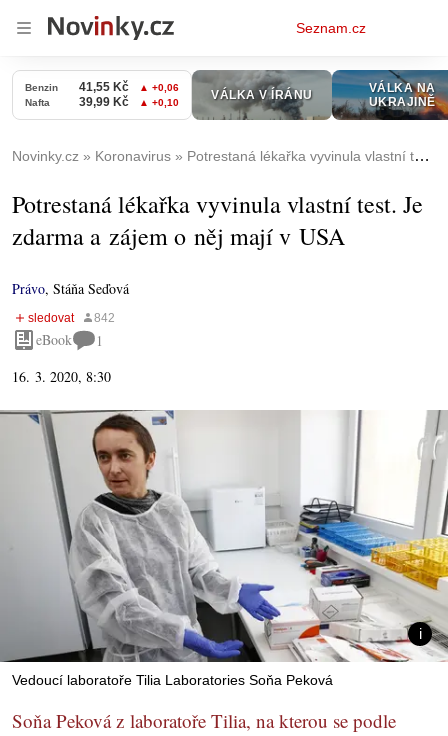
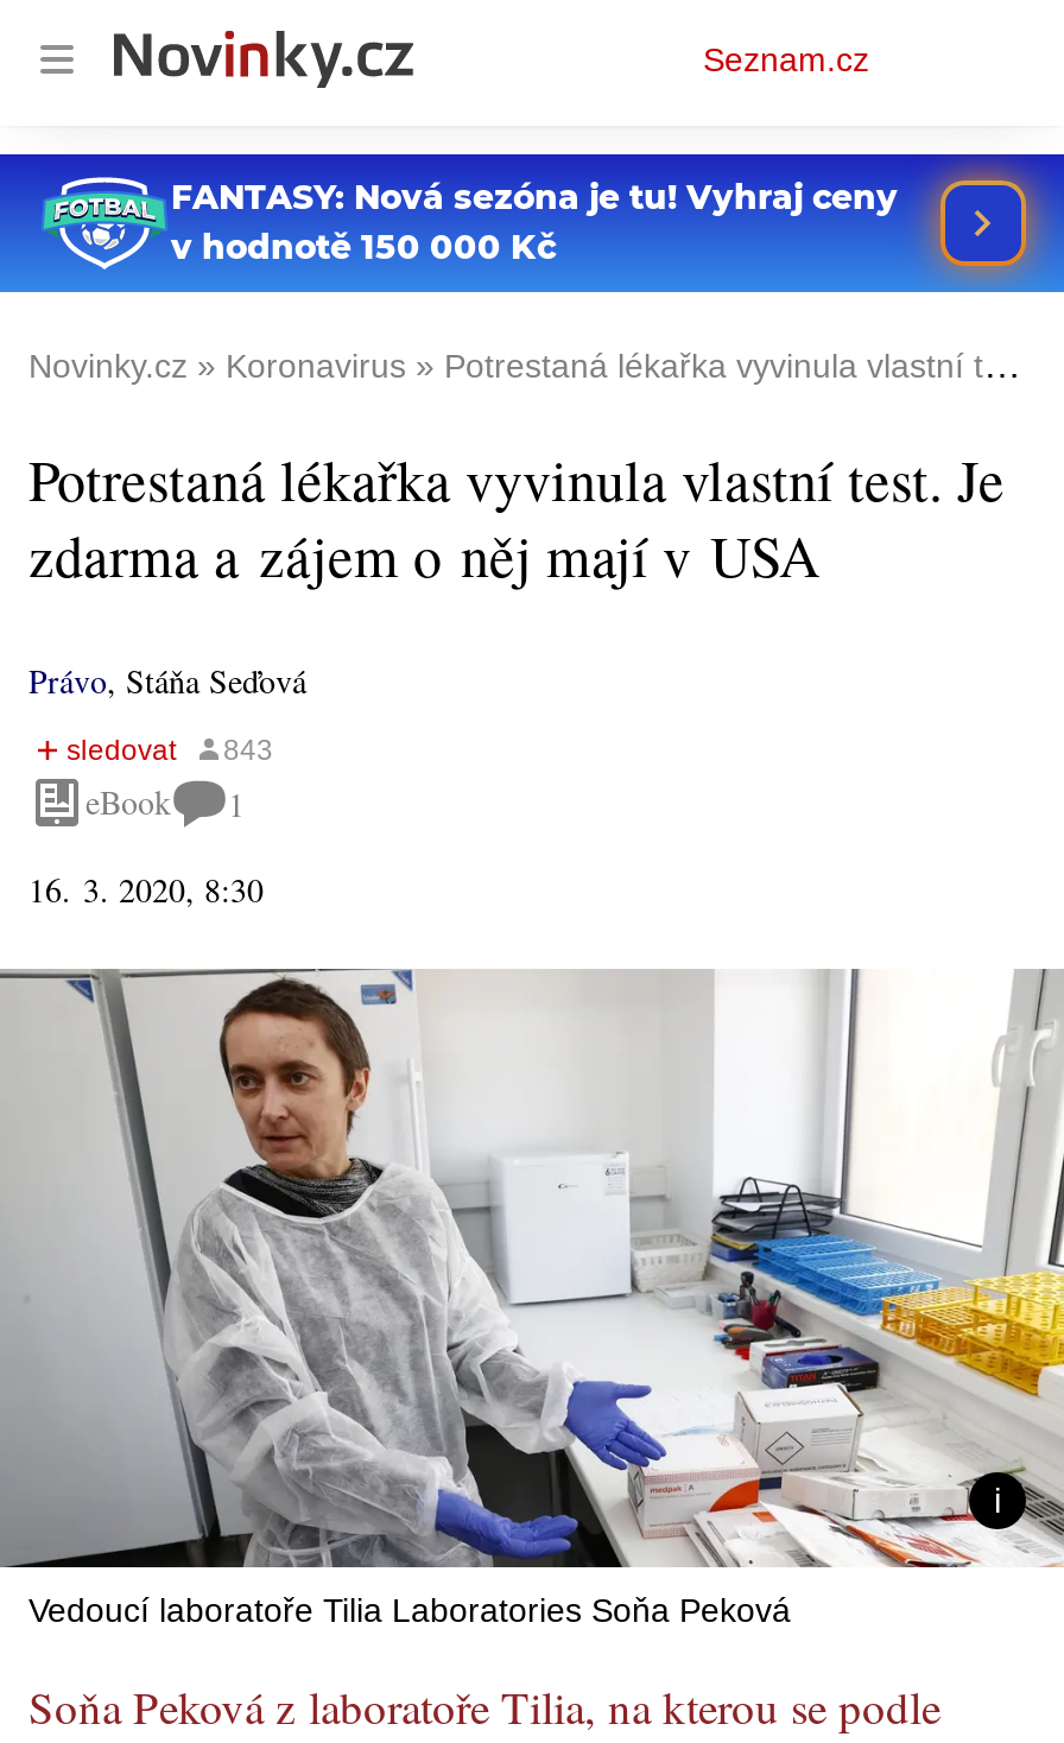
- [image]
+ [image]
